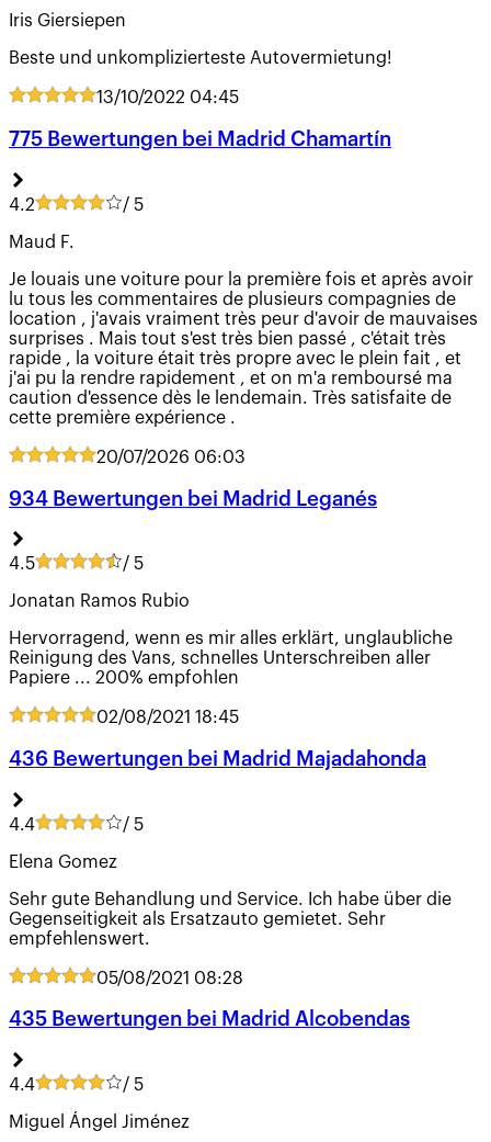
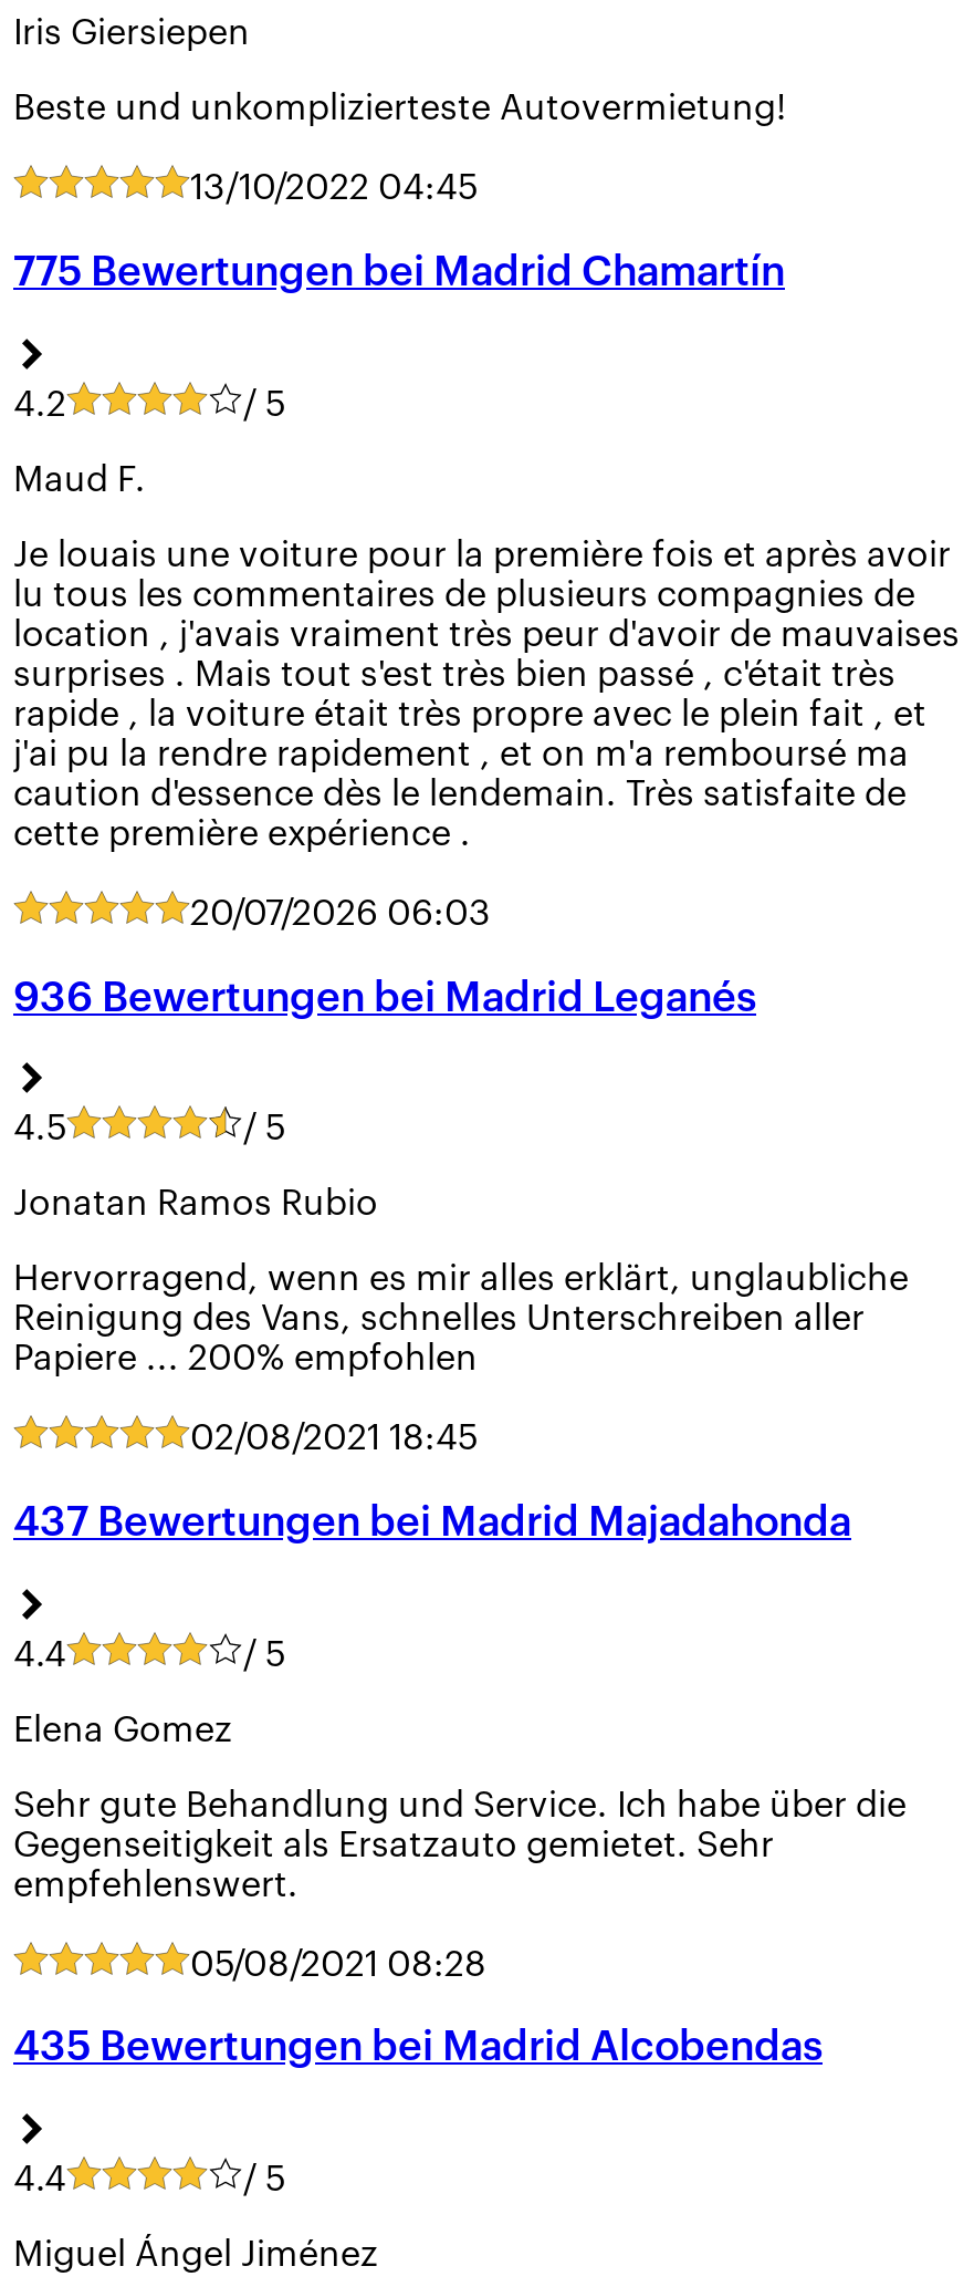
- 934 Bewertungen bei Madrid Leganés
+ 936 Bewertungen bei Madrid Leganés

- 436 Bewertungen bei Madrid Majadahonda
+ 437 Bewertungen bei Madrid Majadahonda
